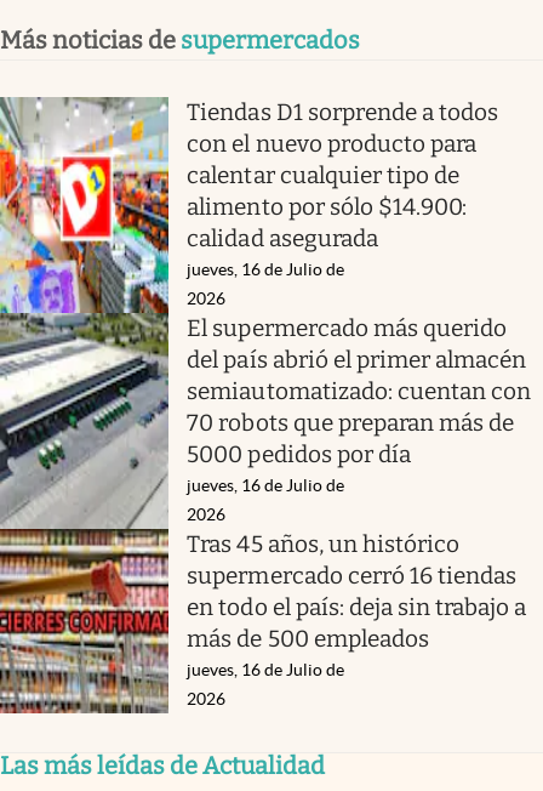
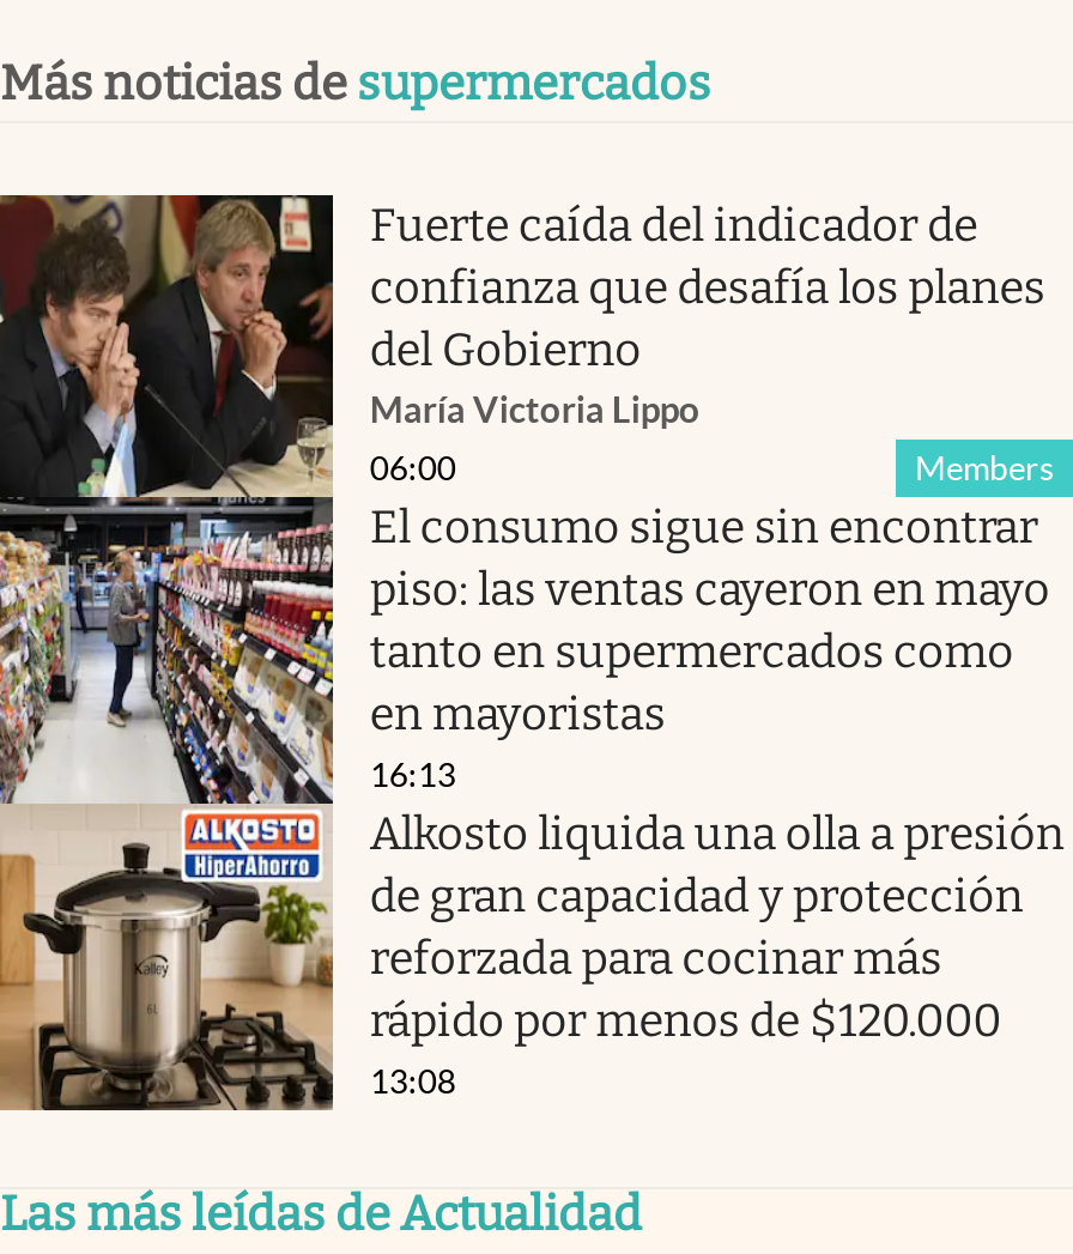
- [image]
- Tiendas D1 sorprende a todos
- con el nuevo producto para
- calentar cualquier tipo de
- alimento por sólo $14.900:
- calidad asegurada
- jueves, 16 de Julio de
- 2026
- El supermercado más querido
- del país abrió el primer almacén
- semiautomatizado: cuentan con
- 70 robots que preparan más de
- 5000 pedidos por día
- jueves, 16 de Julio de
- 2026
- Tras 45 años, un histórico
- supermercado cerró 16 tiendas
- en todo el país: deja sin trabajo a
- más de 500 empleados
- jueves, 16 de Julio de
- 2026
+ [image]
+ Fuerte caída del indicador de
+ confianza que desafía los planes
+ del Gobierno
+ María Victoria Lippo
+ Members
+ 06:00
+ El consumo sigue sin encontrar
+ piso: las ventas cayeron en mayo
+ tanto en supermercados como
+ en mayoristas
+ 16:13
+ Alkosto liquida una olla a presión
+ de gran capacidad y protección
+ reforzada para cocinar más
+ rápido por menos de $120.000
+ 13:08
